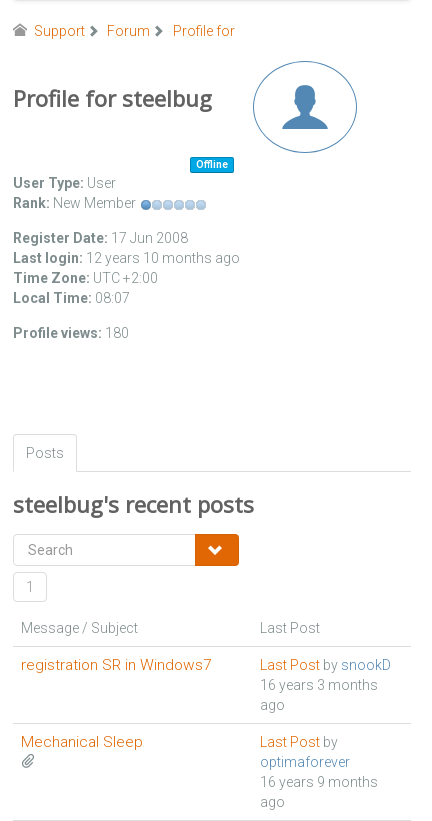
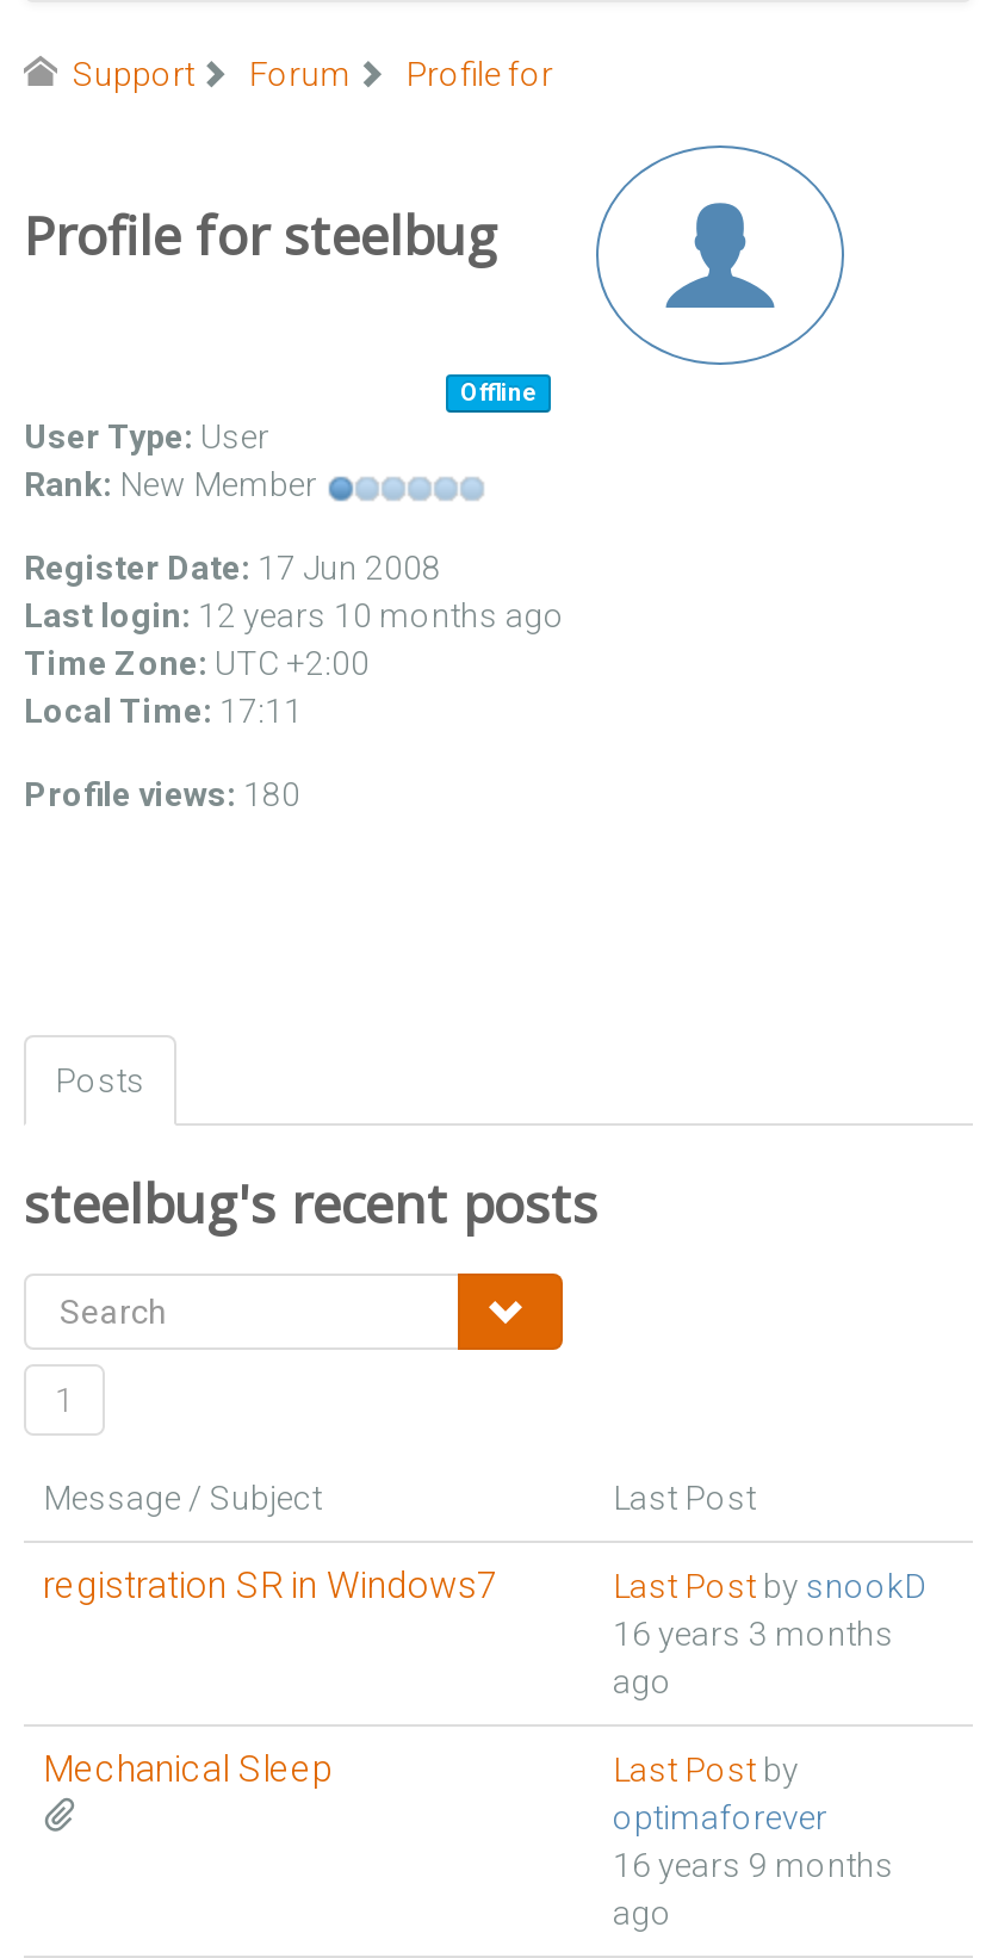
- Local Time: 08:07
+ Local Time: 17:11
